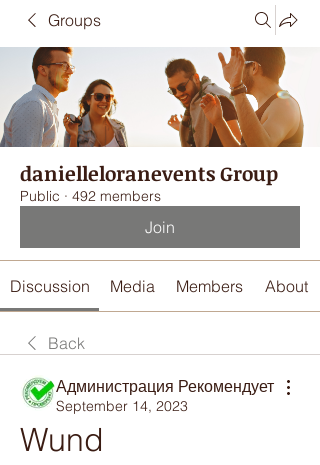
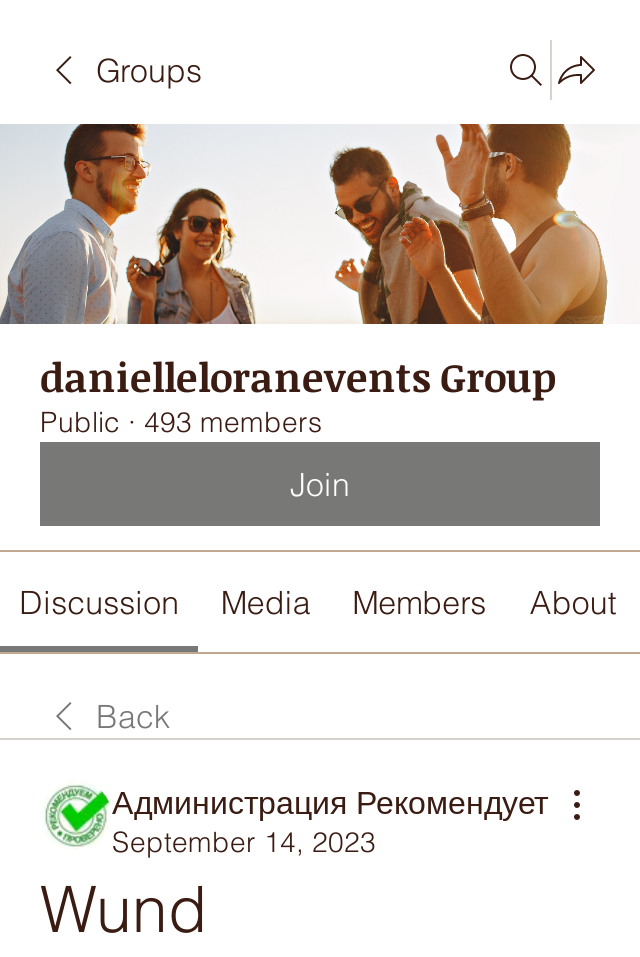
- Public · 492 members
+ Public · 493 members
